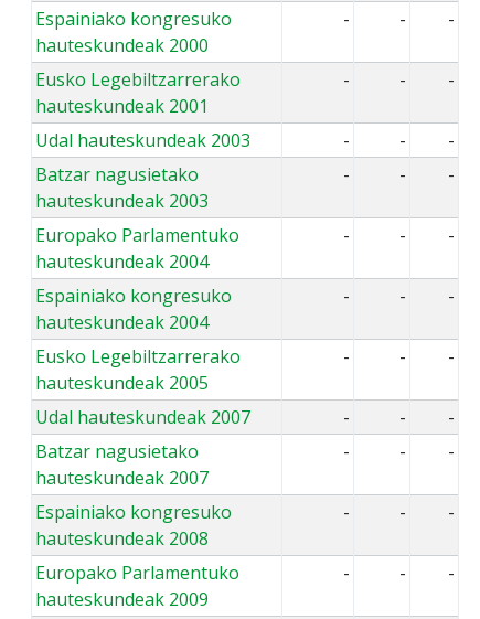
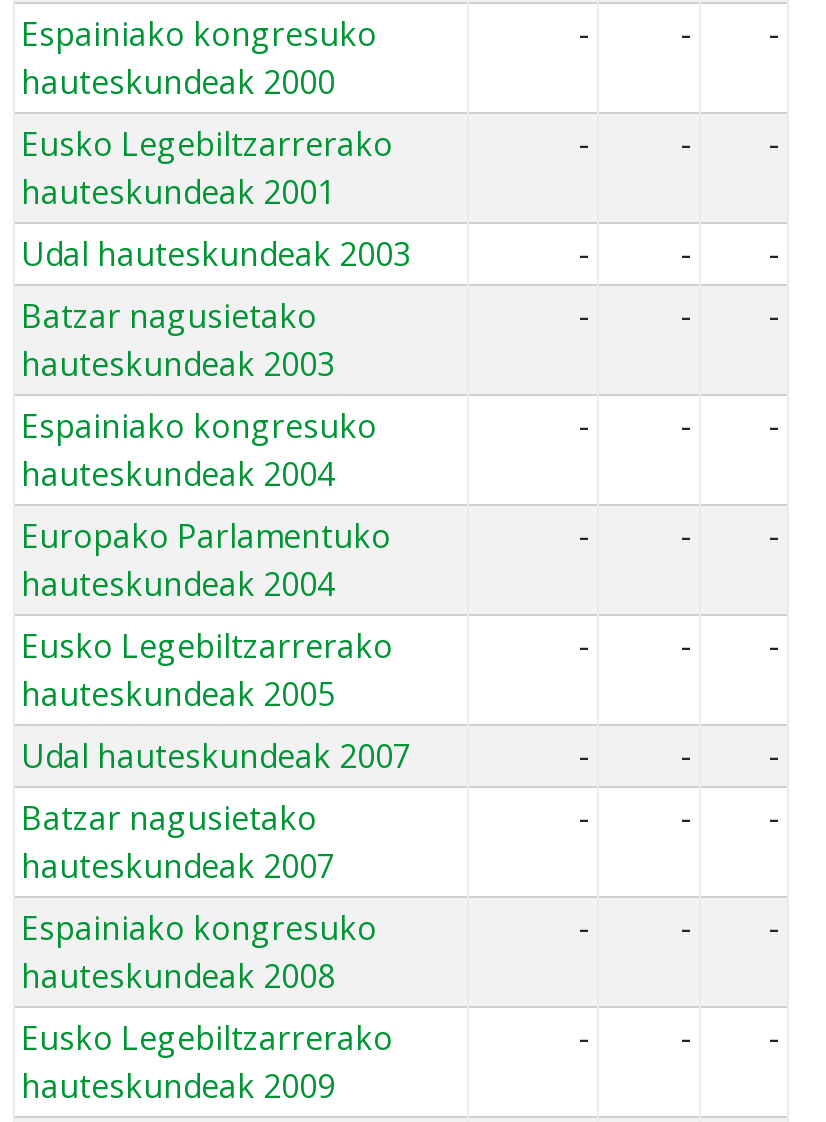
- Europako Parlamentuko
+ Espainiako kongresuko

- Espainiako kongresuko
+ Europako Parlamentuko

- Europako Parlamentuko
+ Eusko Legebiltzarrerako
